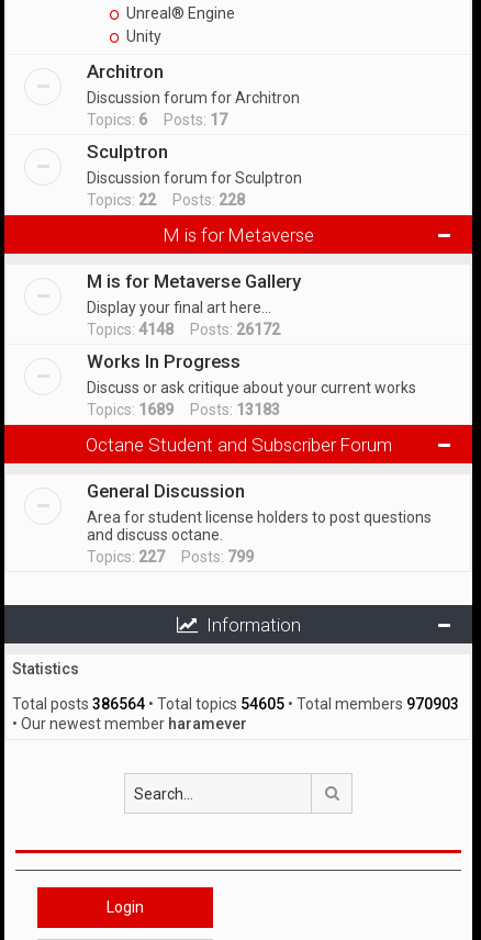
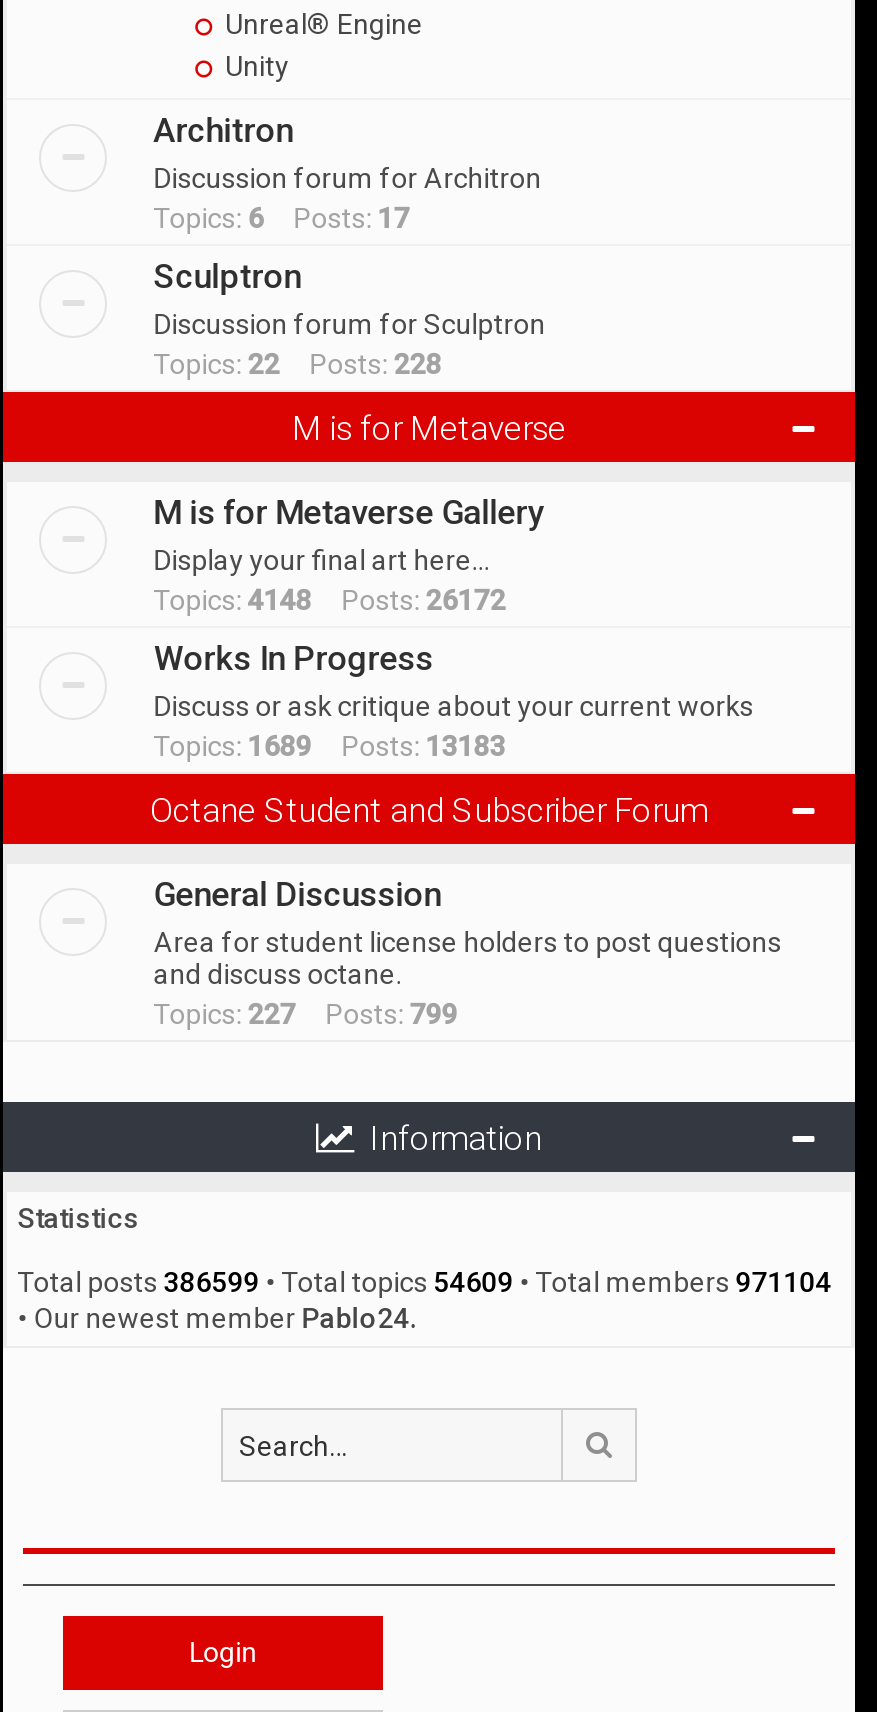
- Total posts 386564 • Total topics 54605 • Total members 970903
+ Total posts 386599 • Total topics 54609 • Total members 971104

- • Our newest member haramever
+ • Our newest member Pablo24.
